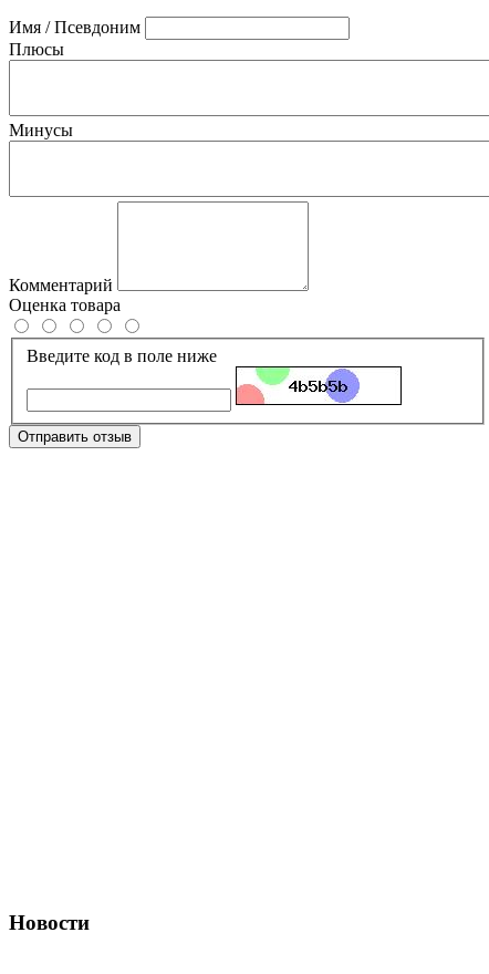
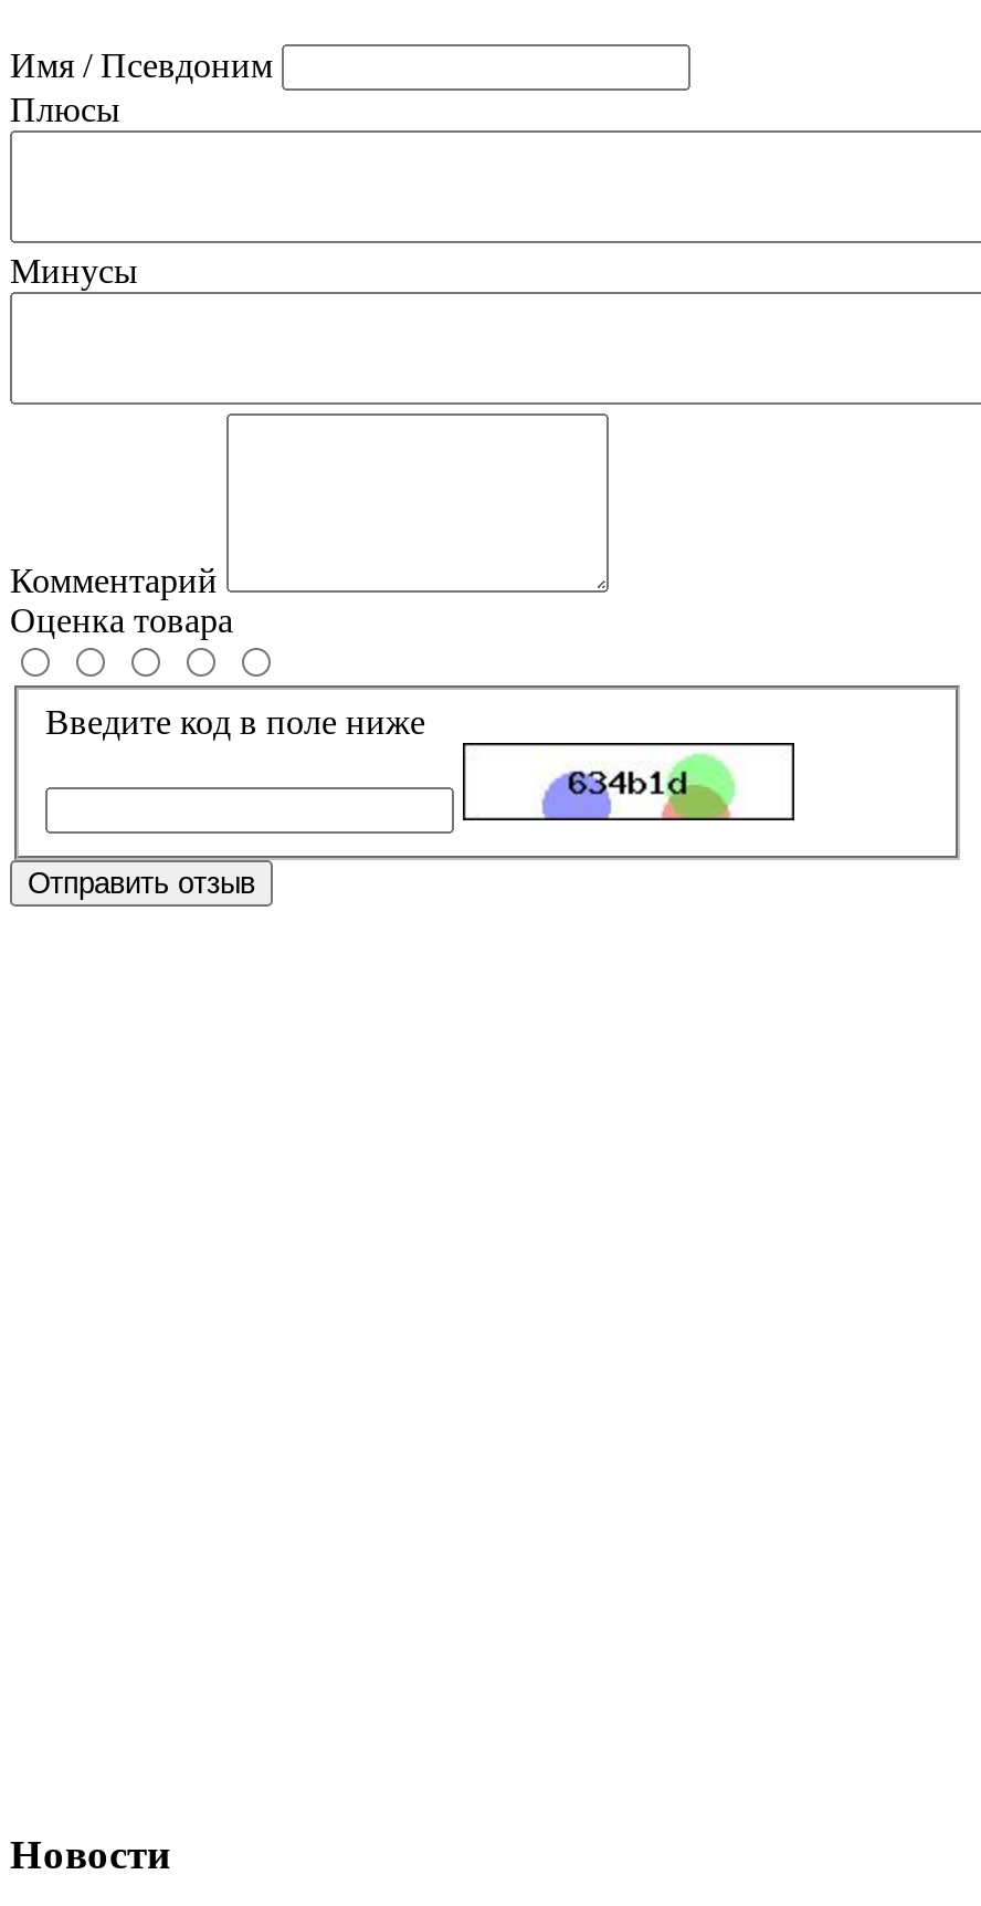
- [image]
+ [image]
